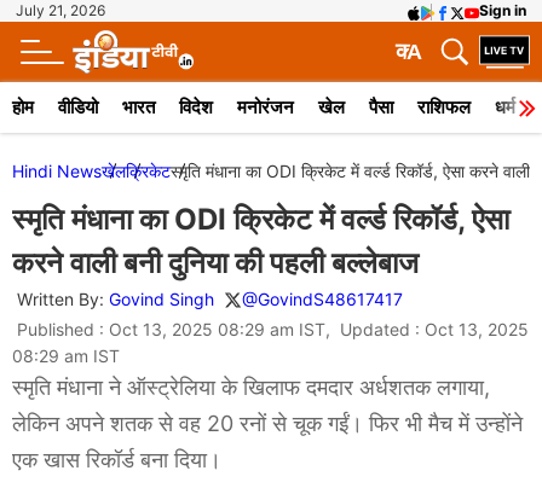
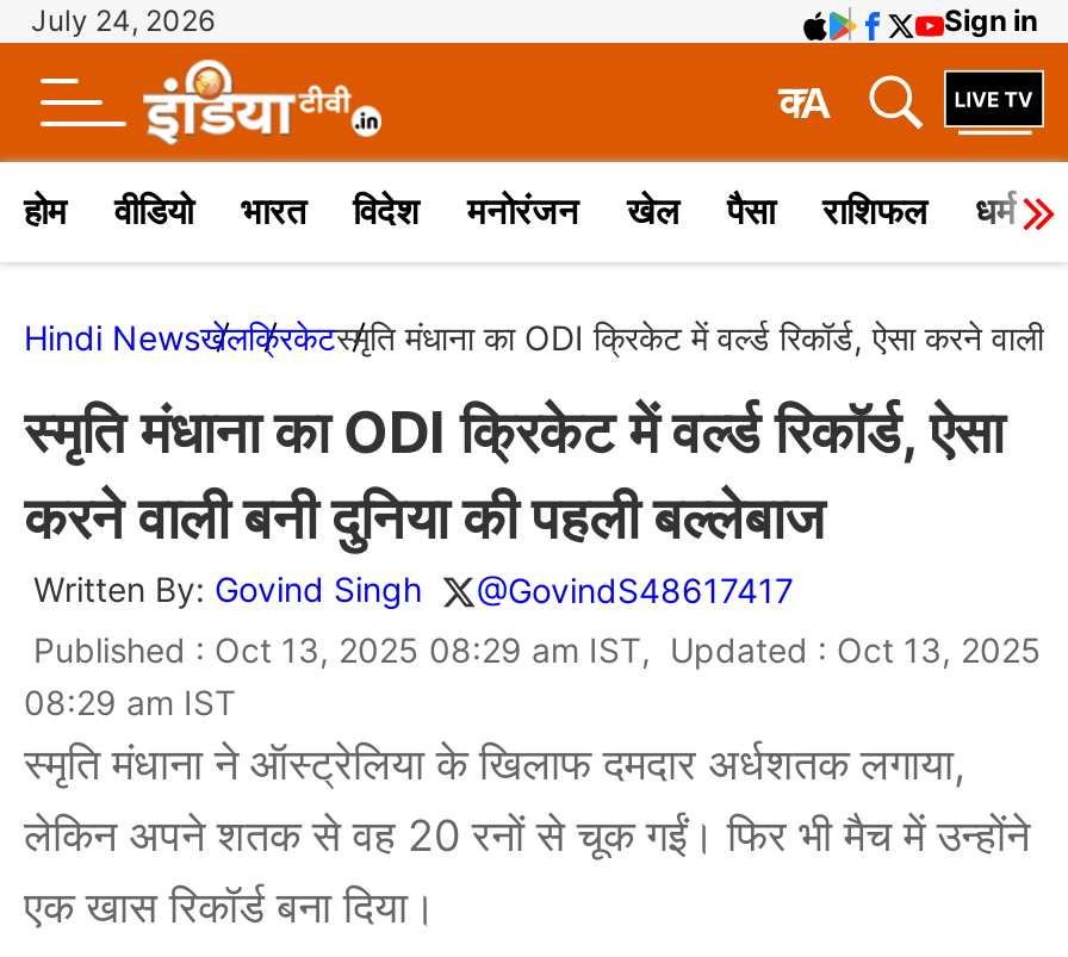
- July 21, 2026
+ July 24, 2026
